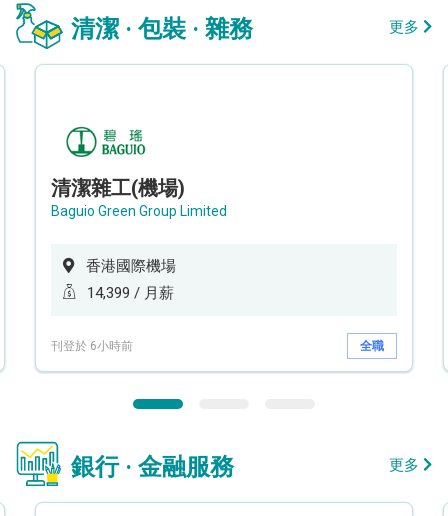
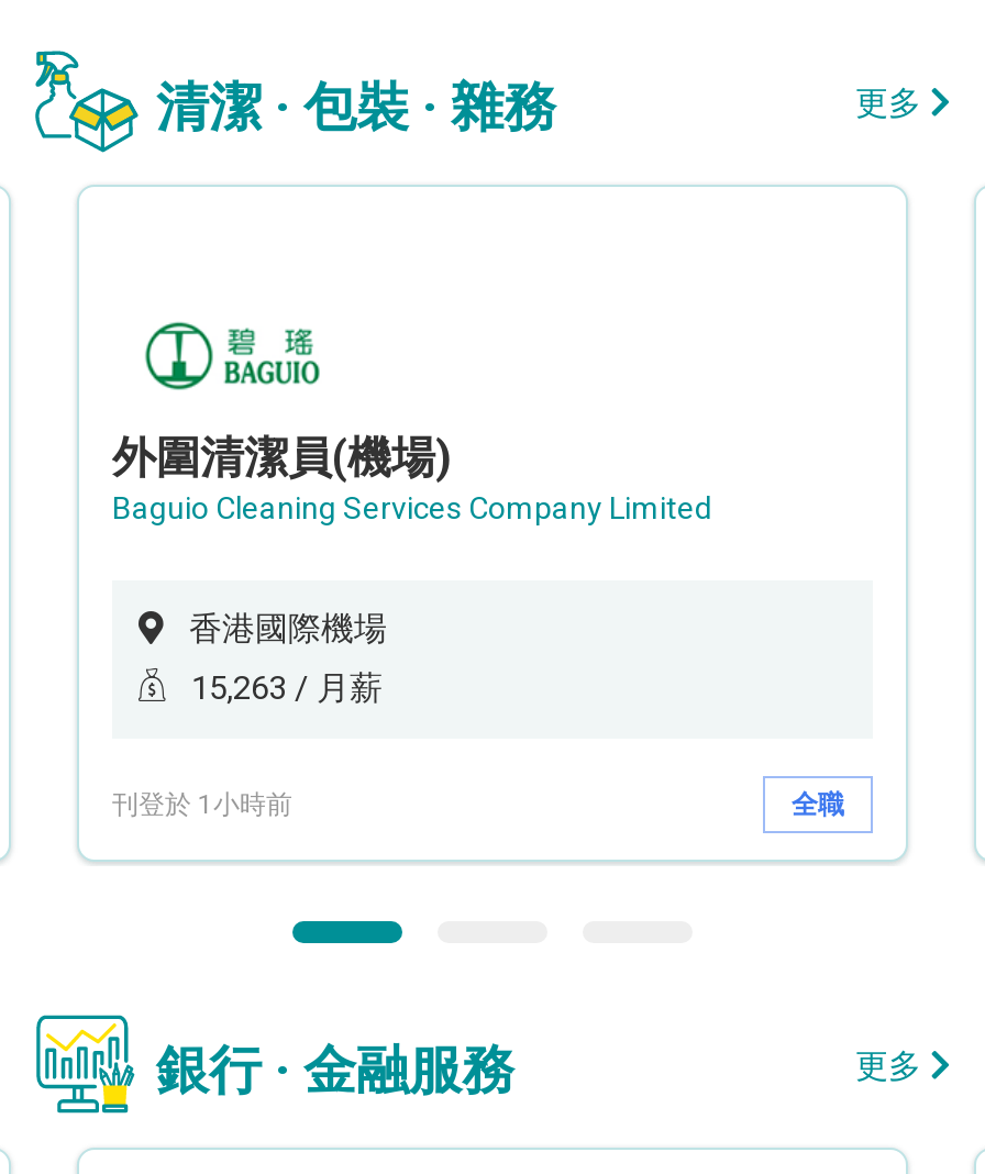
- 清潔雜工(機場)
- Baguio Green Group Limited
+ 外圍清潔員(機場)
+ Baguio Cleaning Services Company Limited

- 14,399 / 月薪
+ 15,263 / 月薪

- 刊登於 6小時前
+ 刊登於 1小時前
